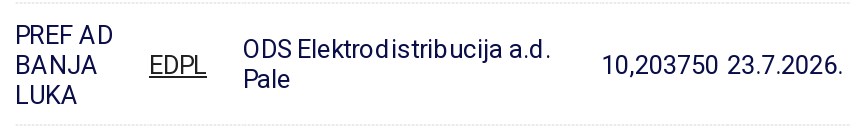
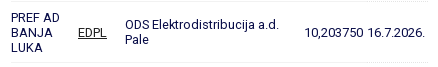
- 10,203750 23.7.2026.
+ 10,203750 16.7.2026.
